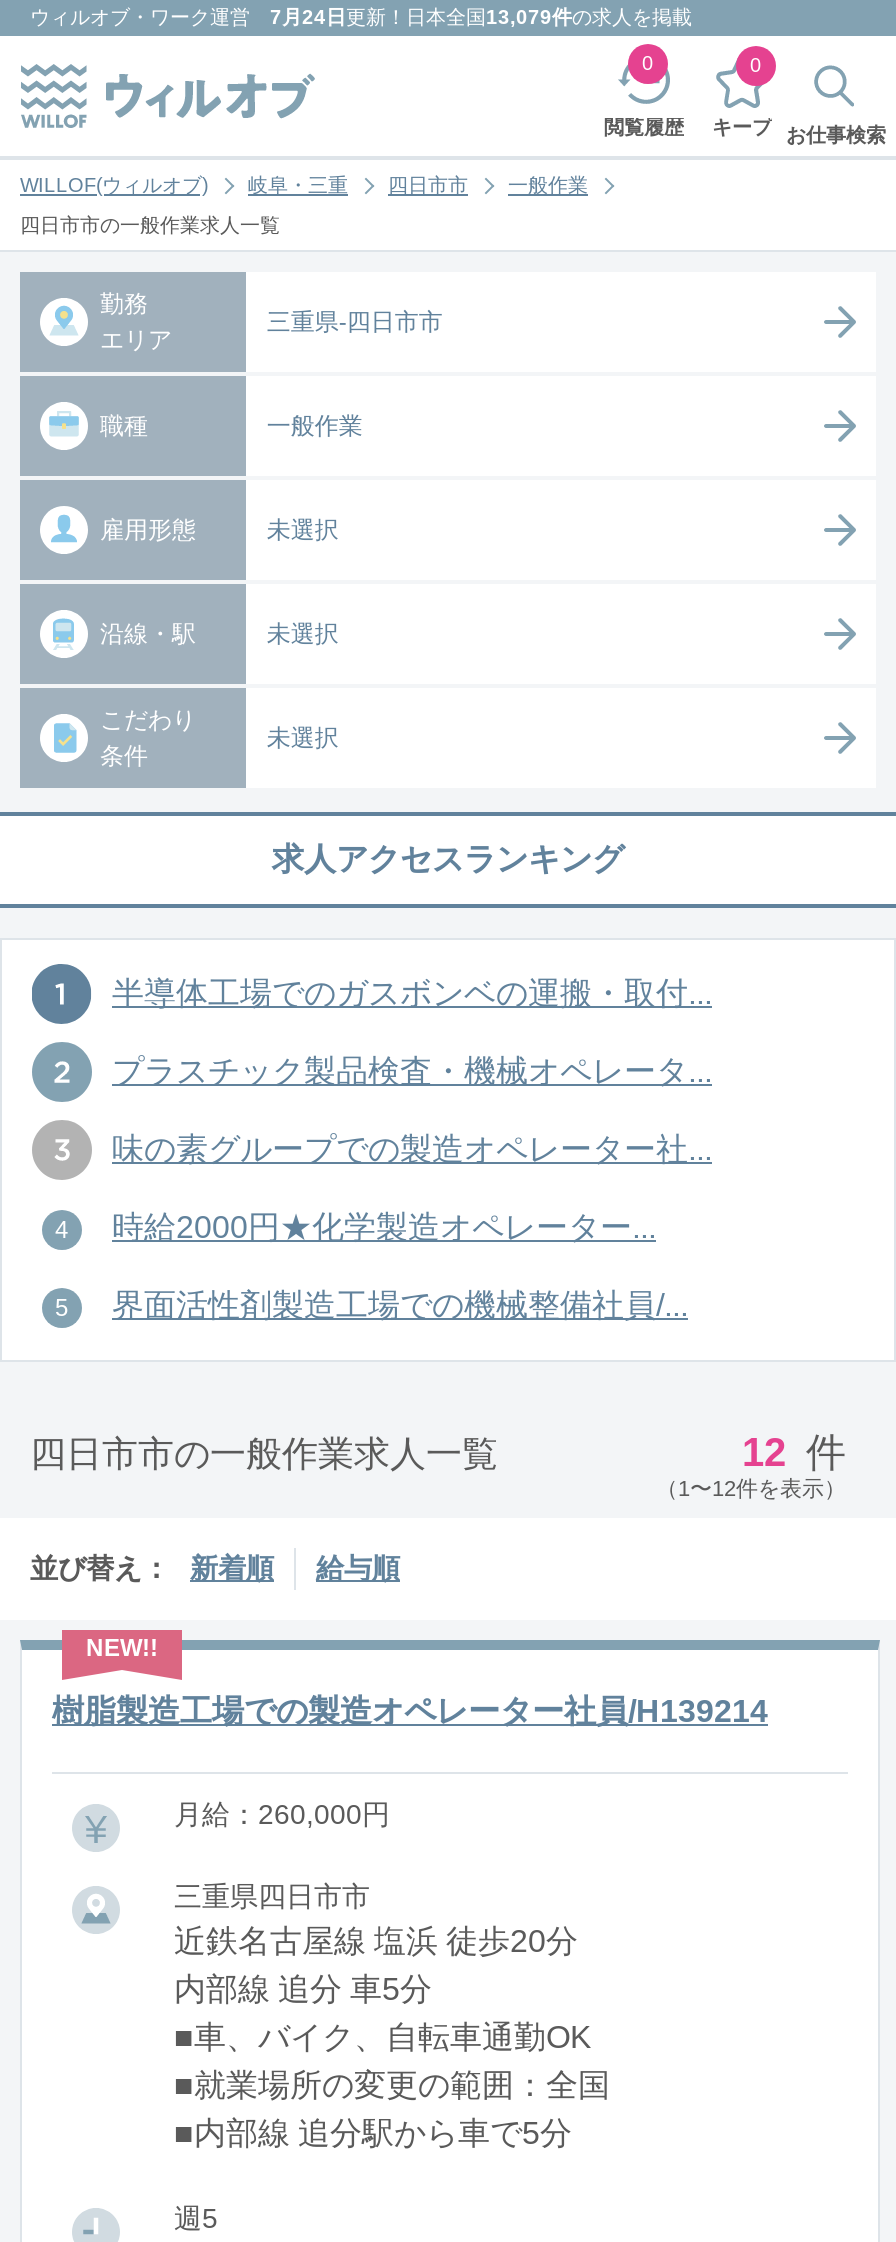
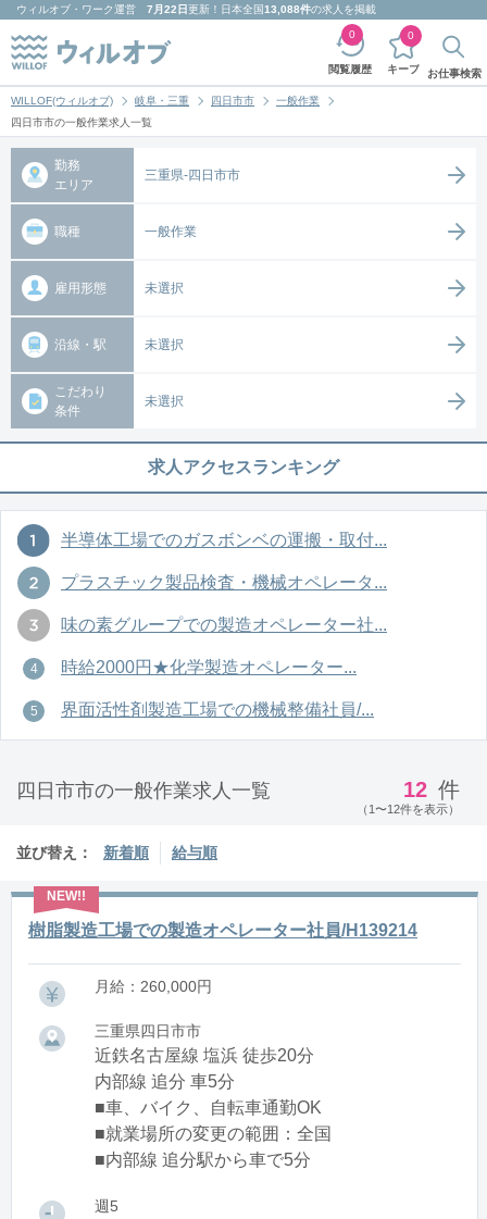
- ウィルオブ・ワーク運営7月24日更新！日本全国13,079件の求人を掲載
+ ウィルオブ・ワーク運営7月22日更新！日本全国13,088件の求人を掲載
